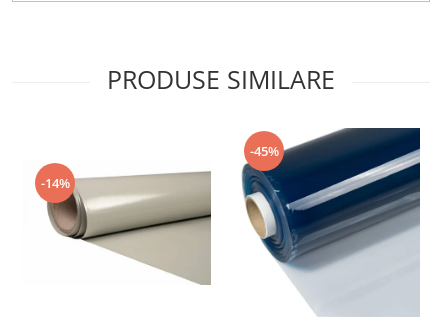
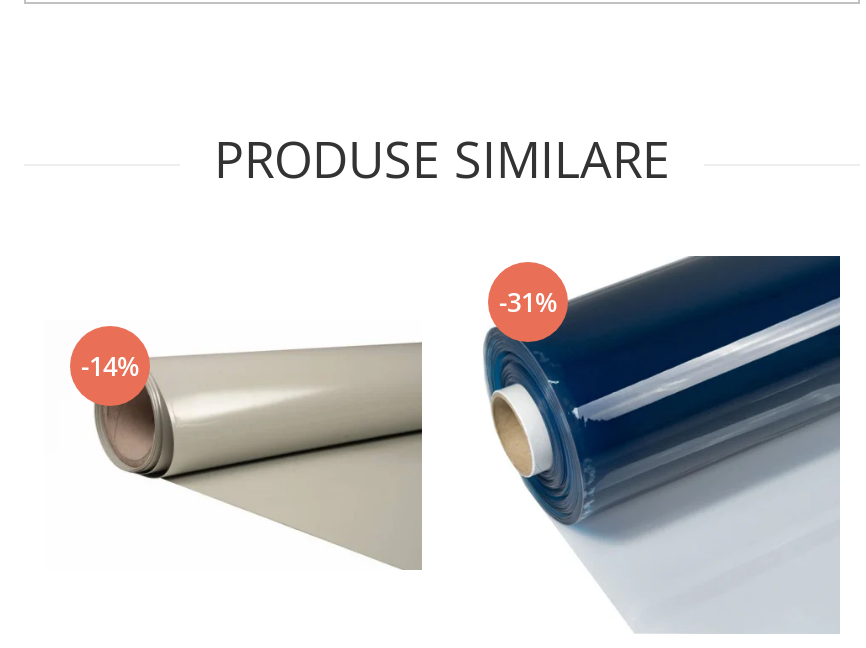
- -45%
+ -31%
